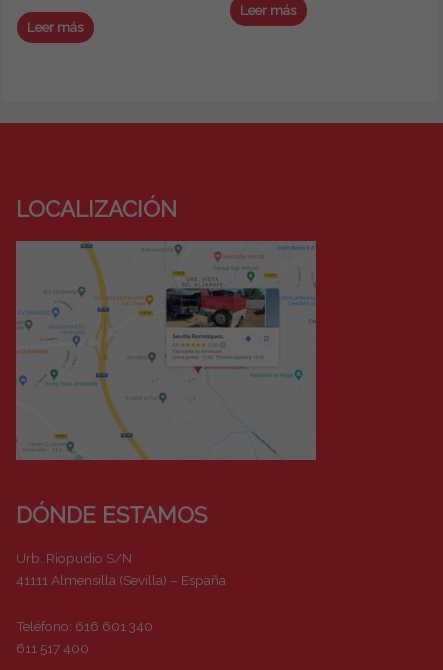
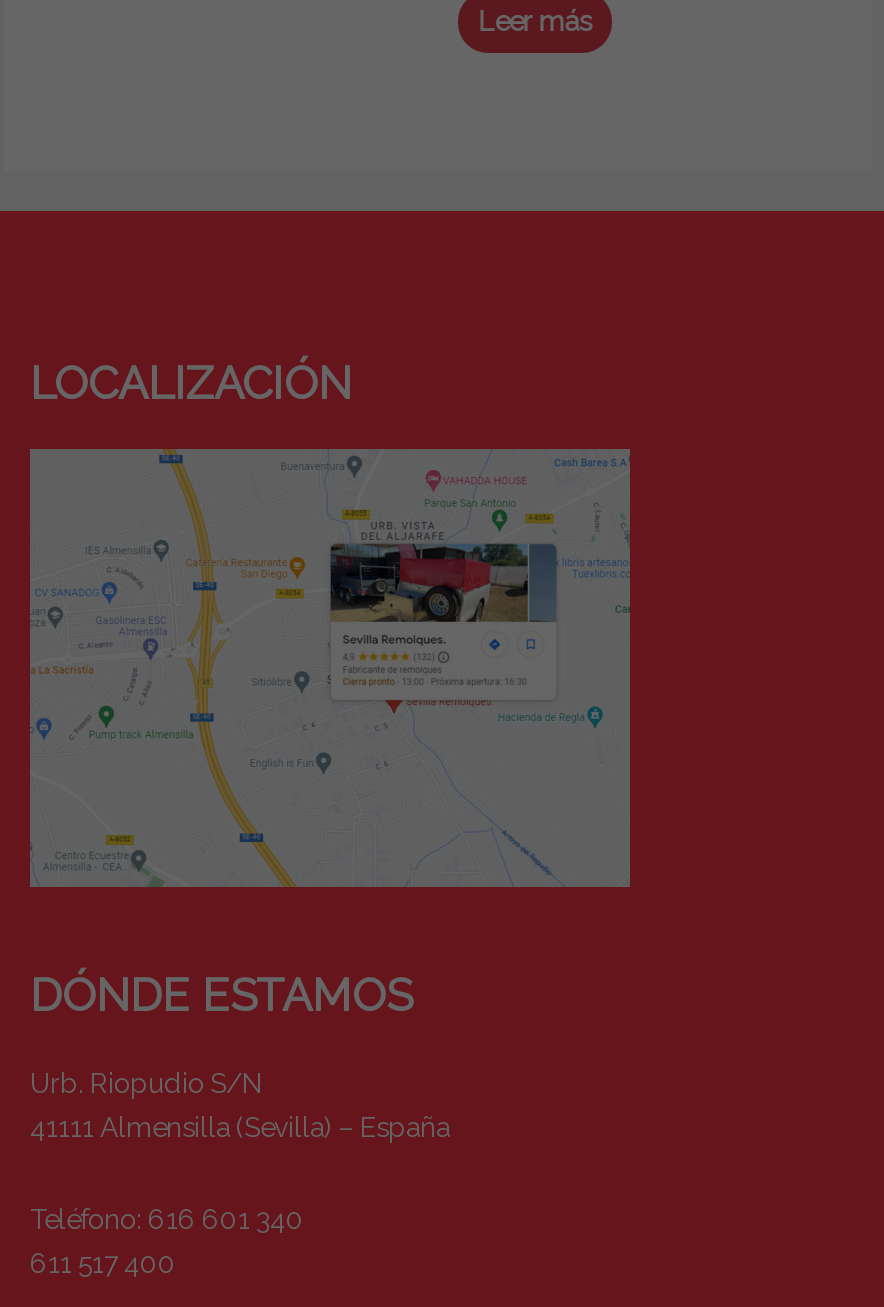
- Leer más
